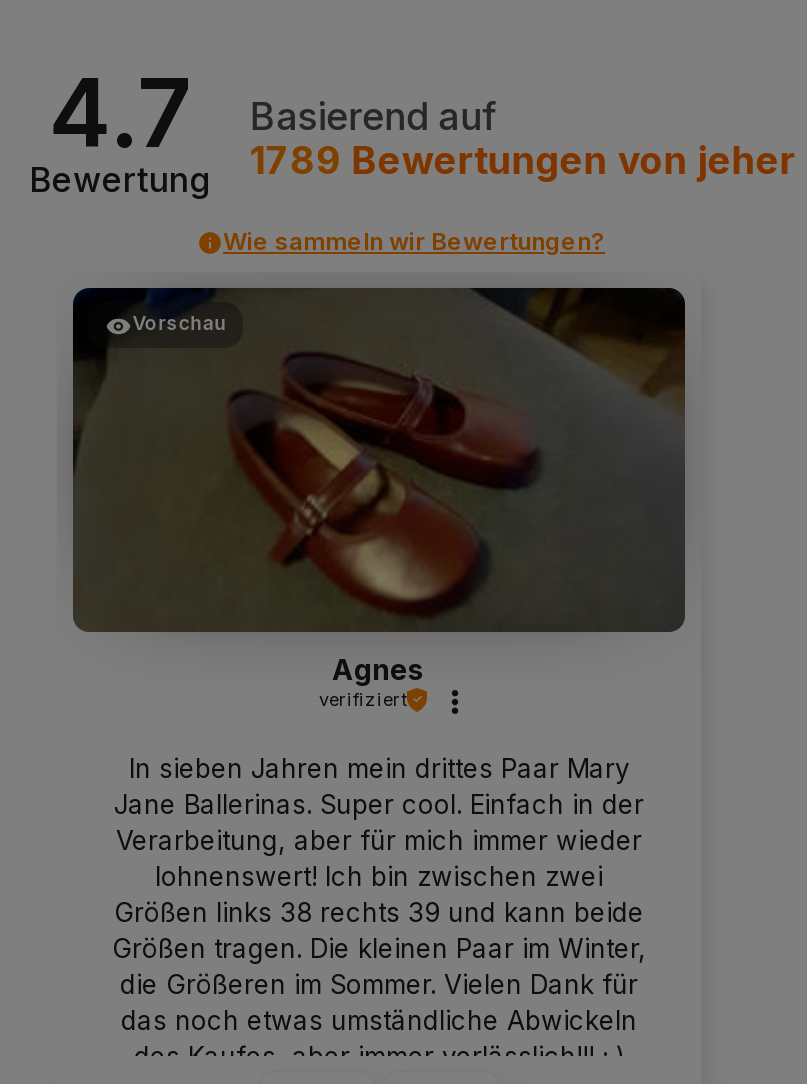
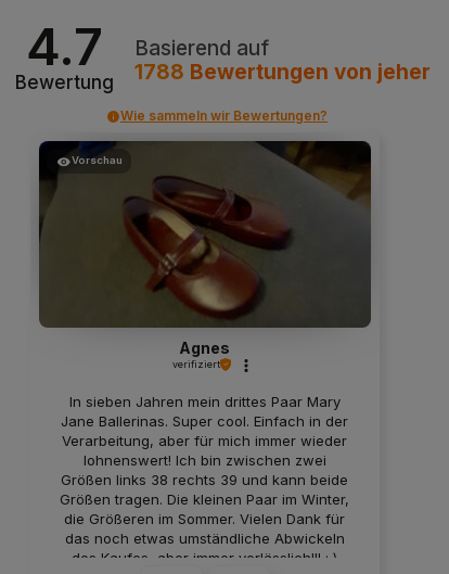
- 1789 Bewertungen von jeher
+ 1788 Bewertungen von jeher
